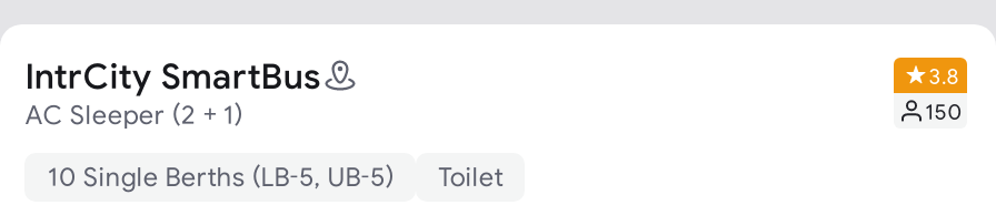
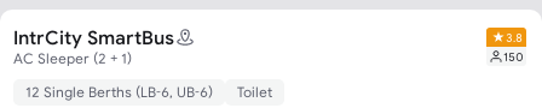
- 10 Single Berths (LB-5, UB-5)
+ 12 Single Berths (LB-6, UB-6)
